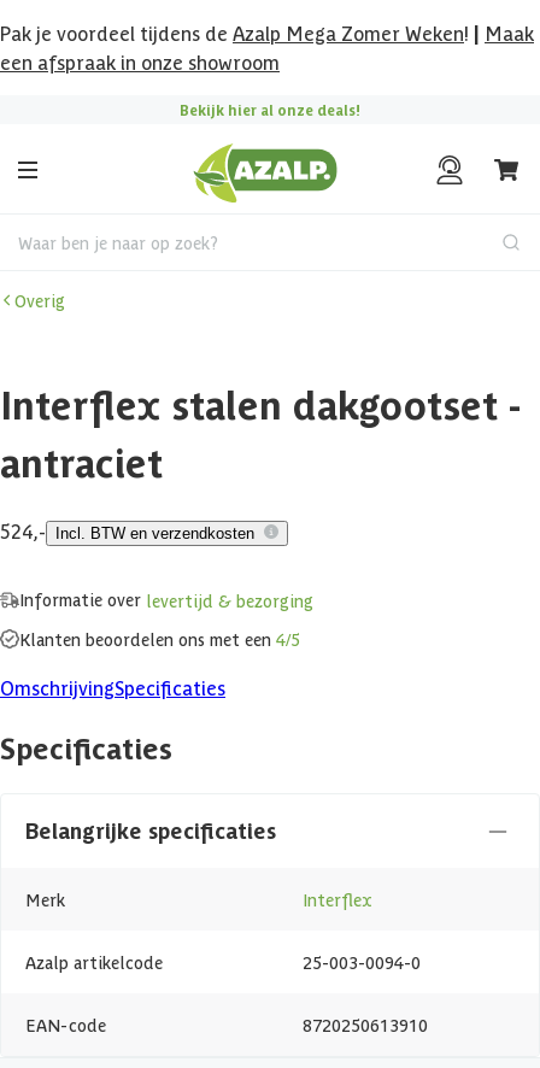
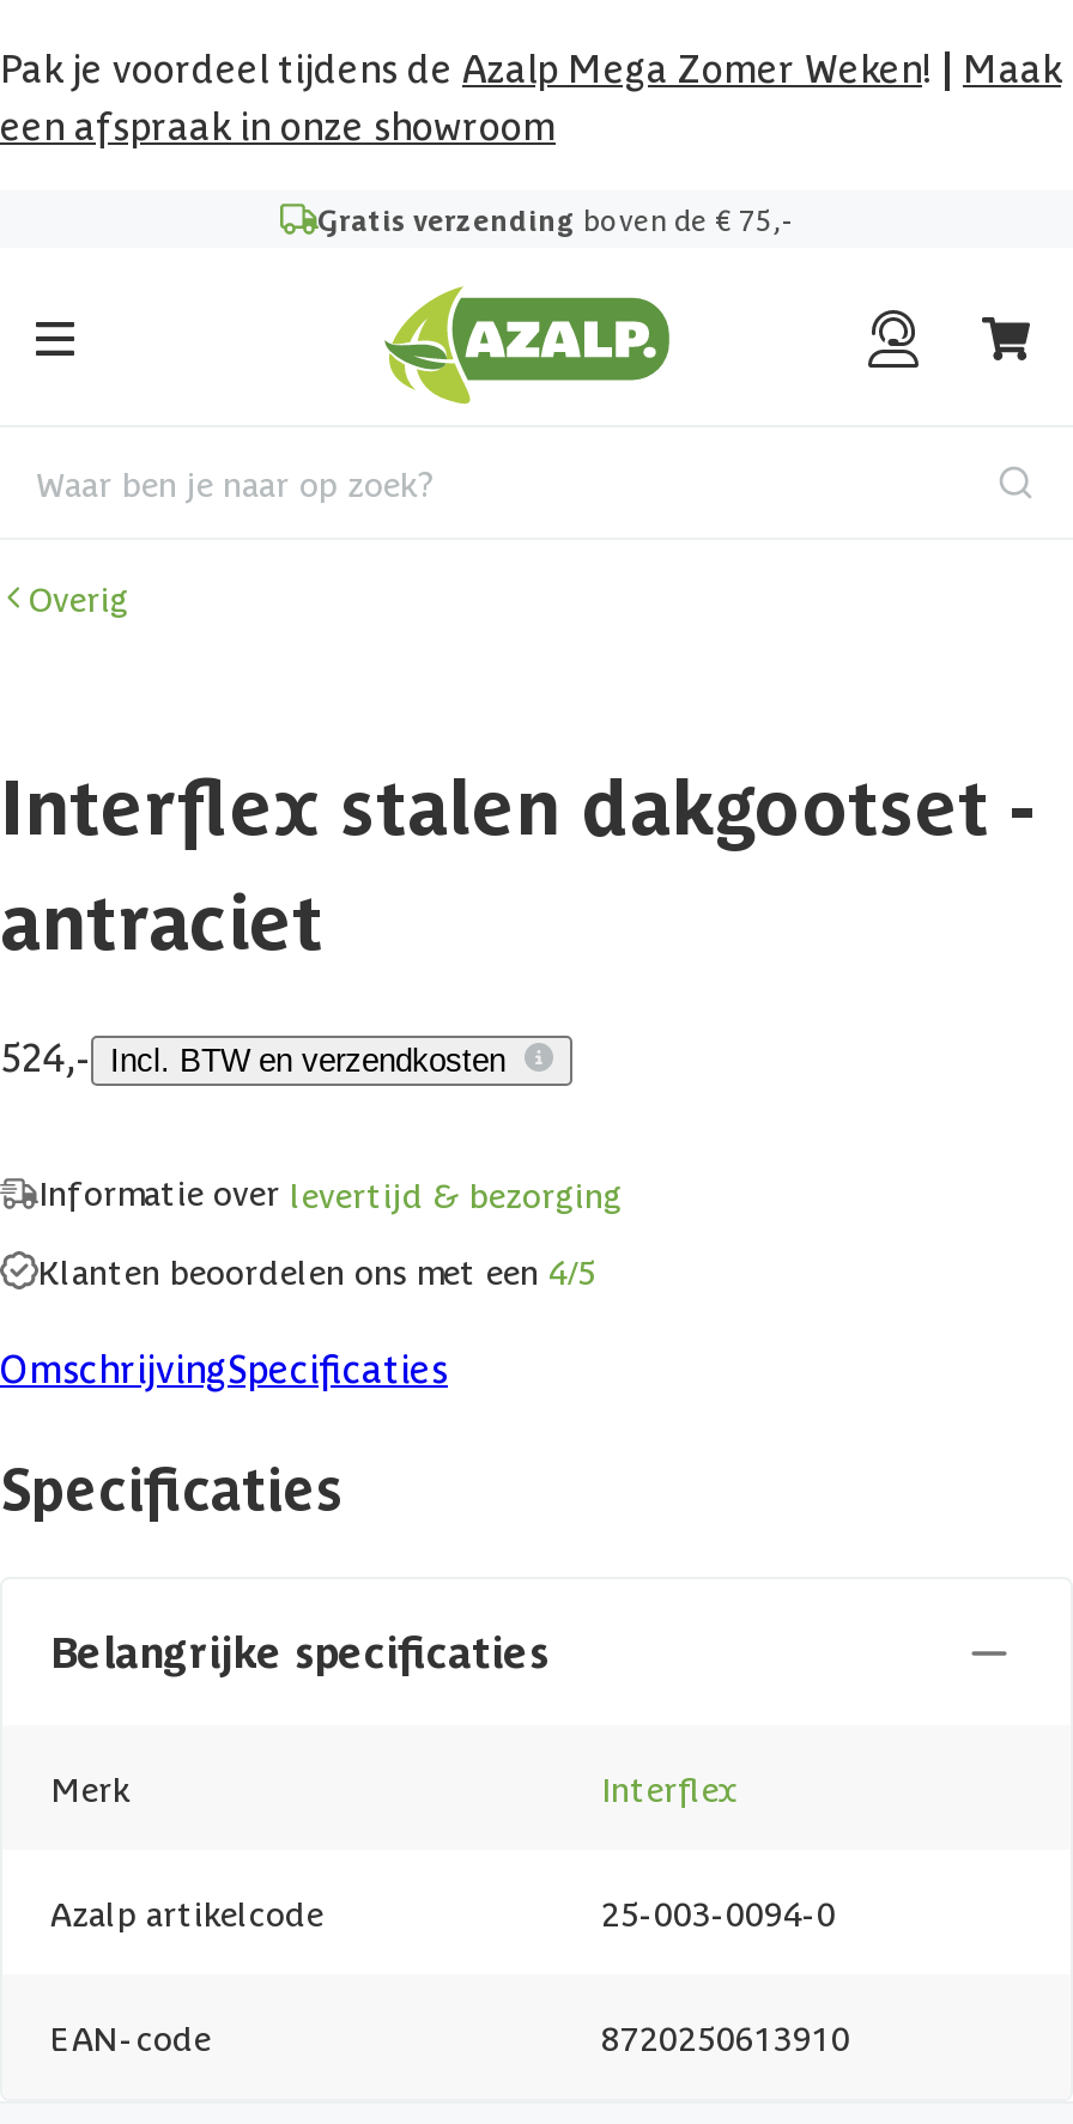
- Bekijk hier al onze deals!
+ Gratis verzending boven de € 75,-
